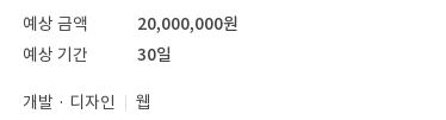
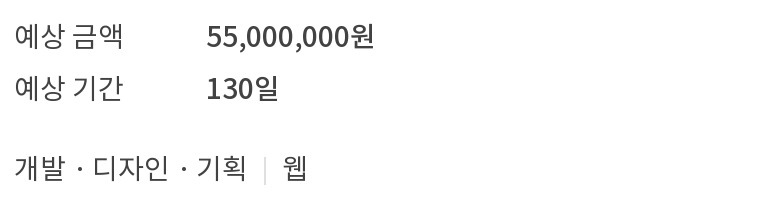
- 20,000,000원
+ 55,000,000원

- 30일
+ 130일

- 개발 · 디자인
+ 개발 · 디자인 · 기획
